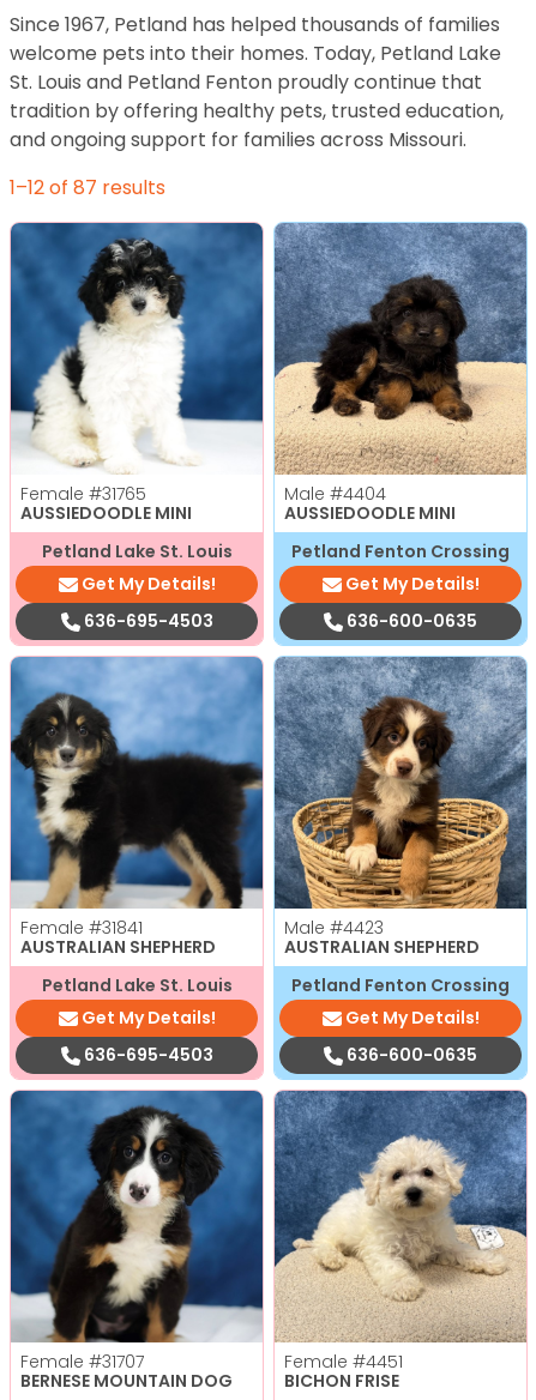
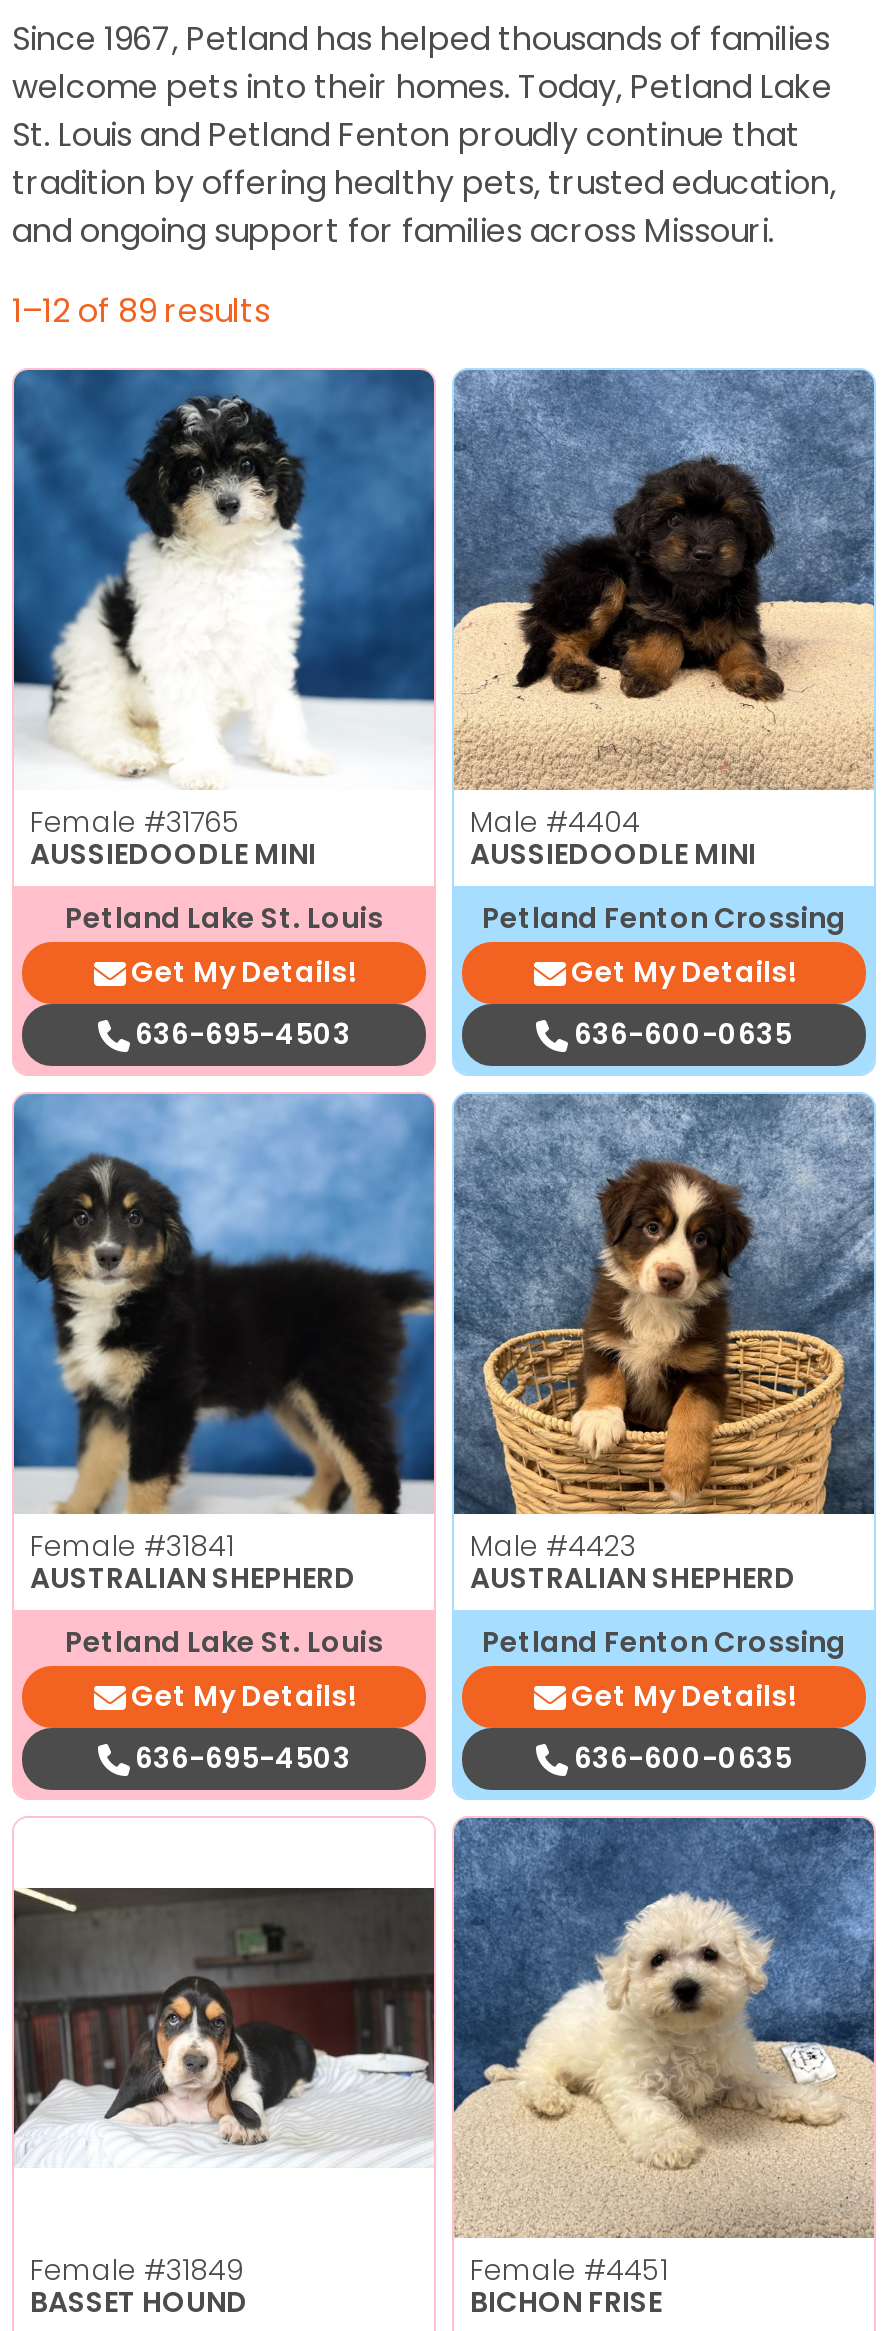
- 1–12 of 87 results
+ 1–12 of 89 results

- [image]
- Female #31707
- BERNESE MOUNTAIN DOG
+ [image]
+ Female #31849
+ BASSET HOUND
